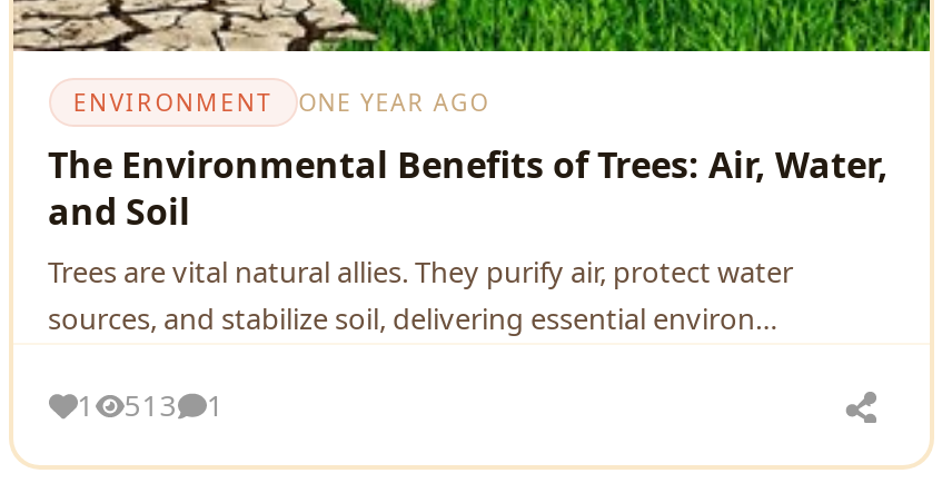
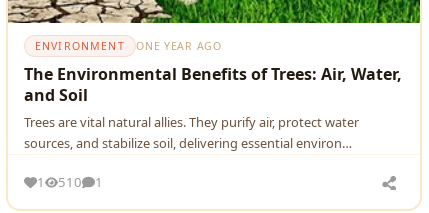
- 513
+ 510
